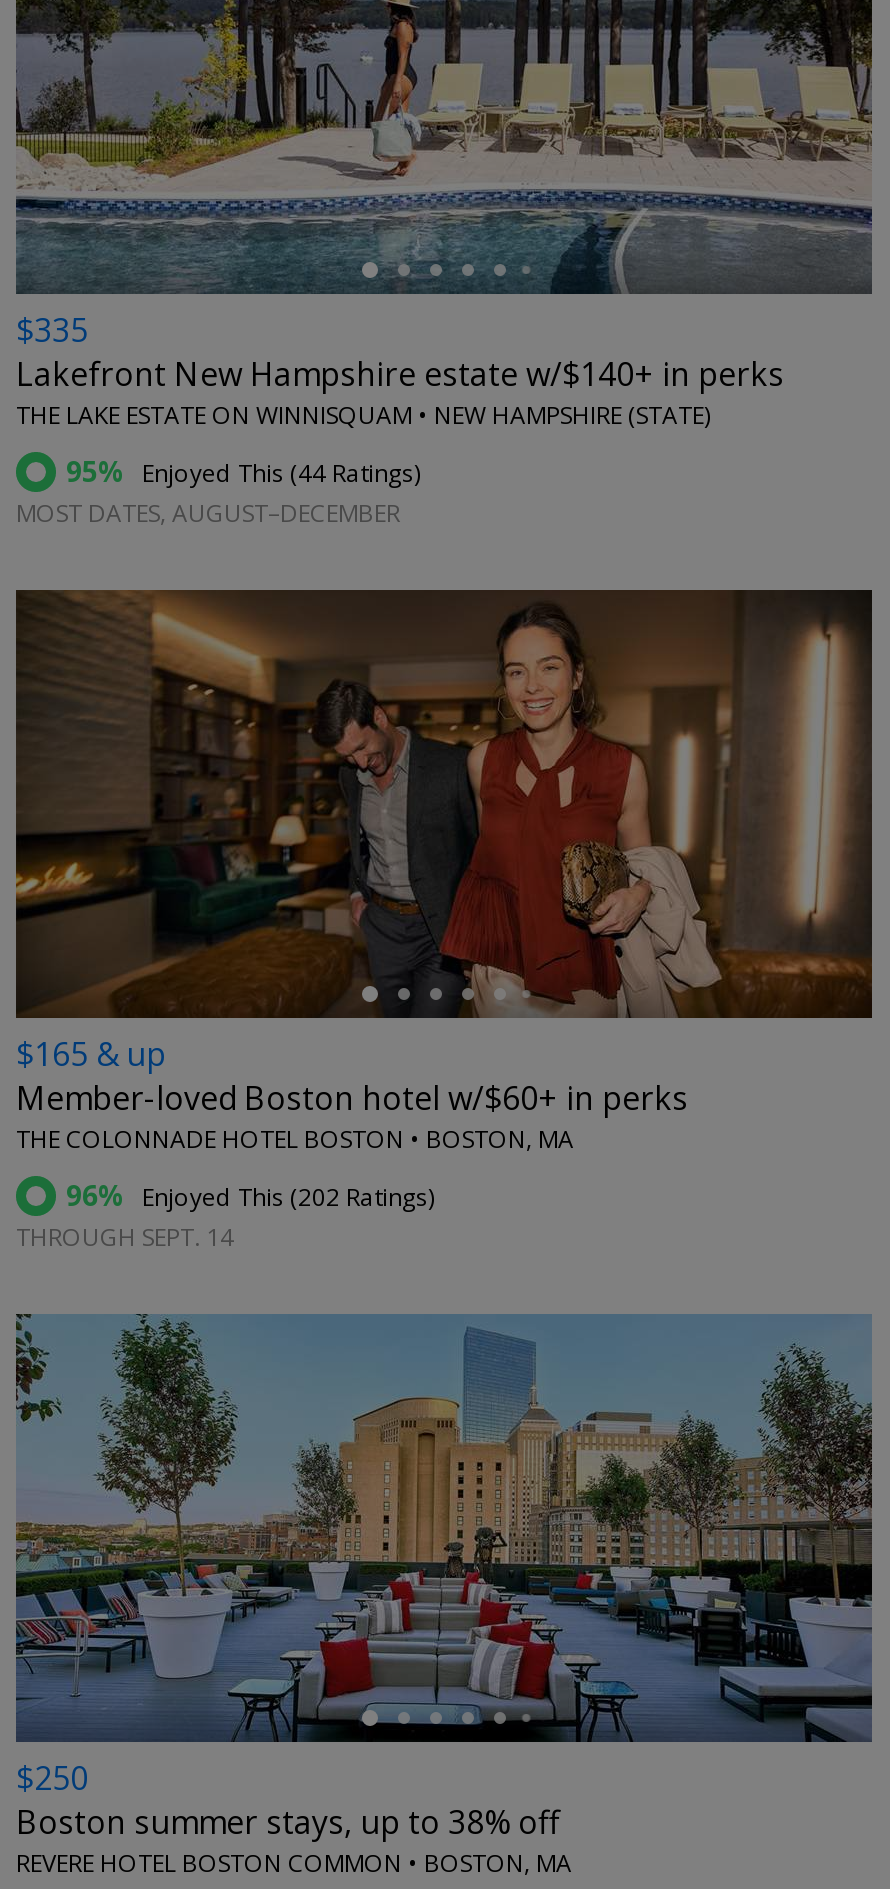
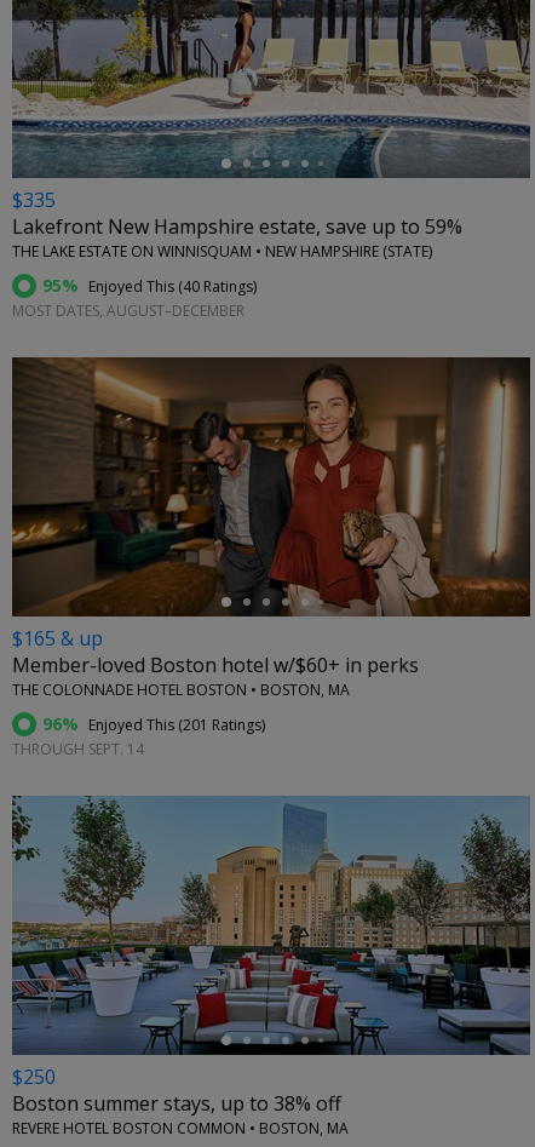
- Lakefront New Hampshire estate w/$140+ in perks
+ Lakefront New Hampshire estate, save up to 59%

- 95% Enjoyed This (44 Ratings)
+ 95% Enjoyed This (40 Ratings)

- 96% Enjoyed This (202 Ratings)
+ 96% Enjoyed This (201 Ratings)
